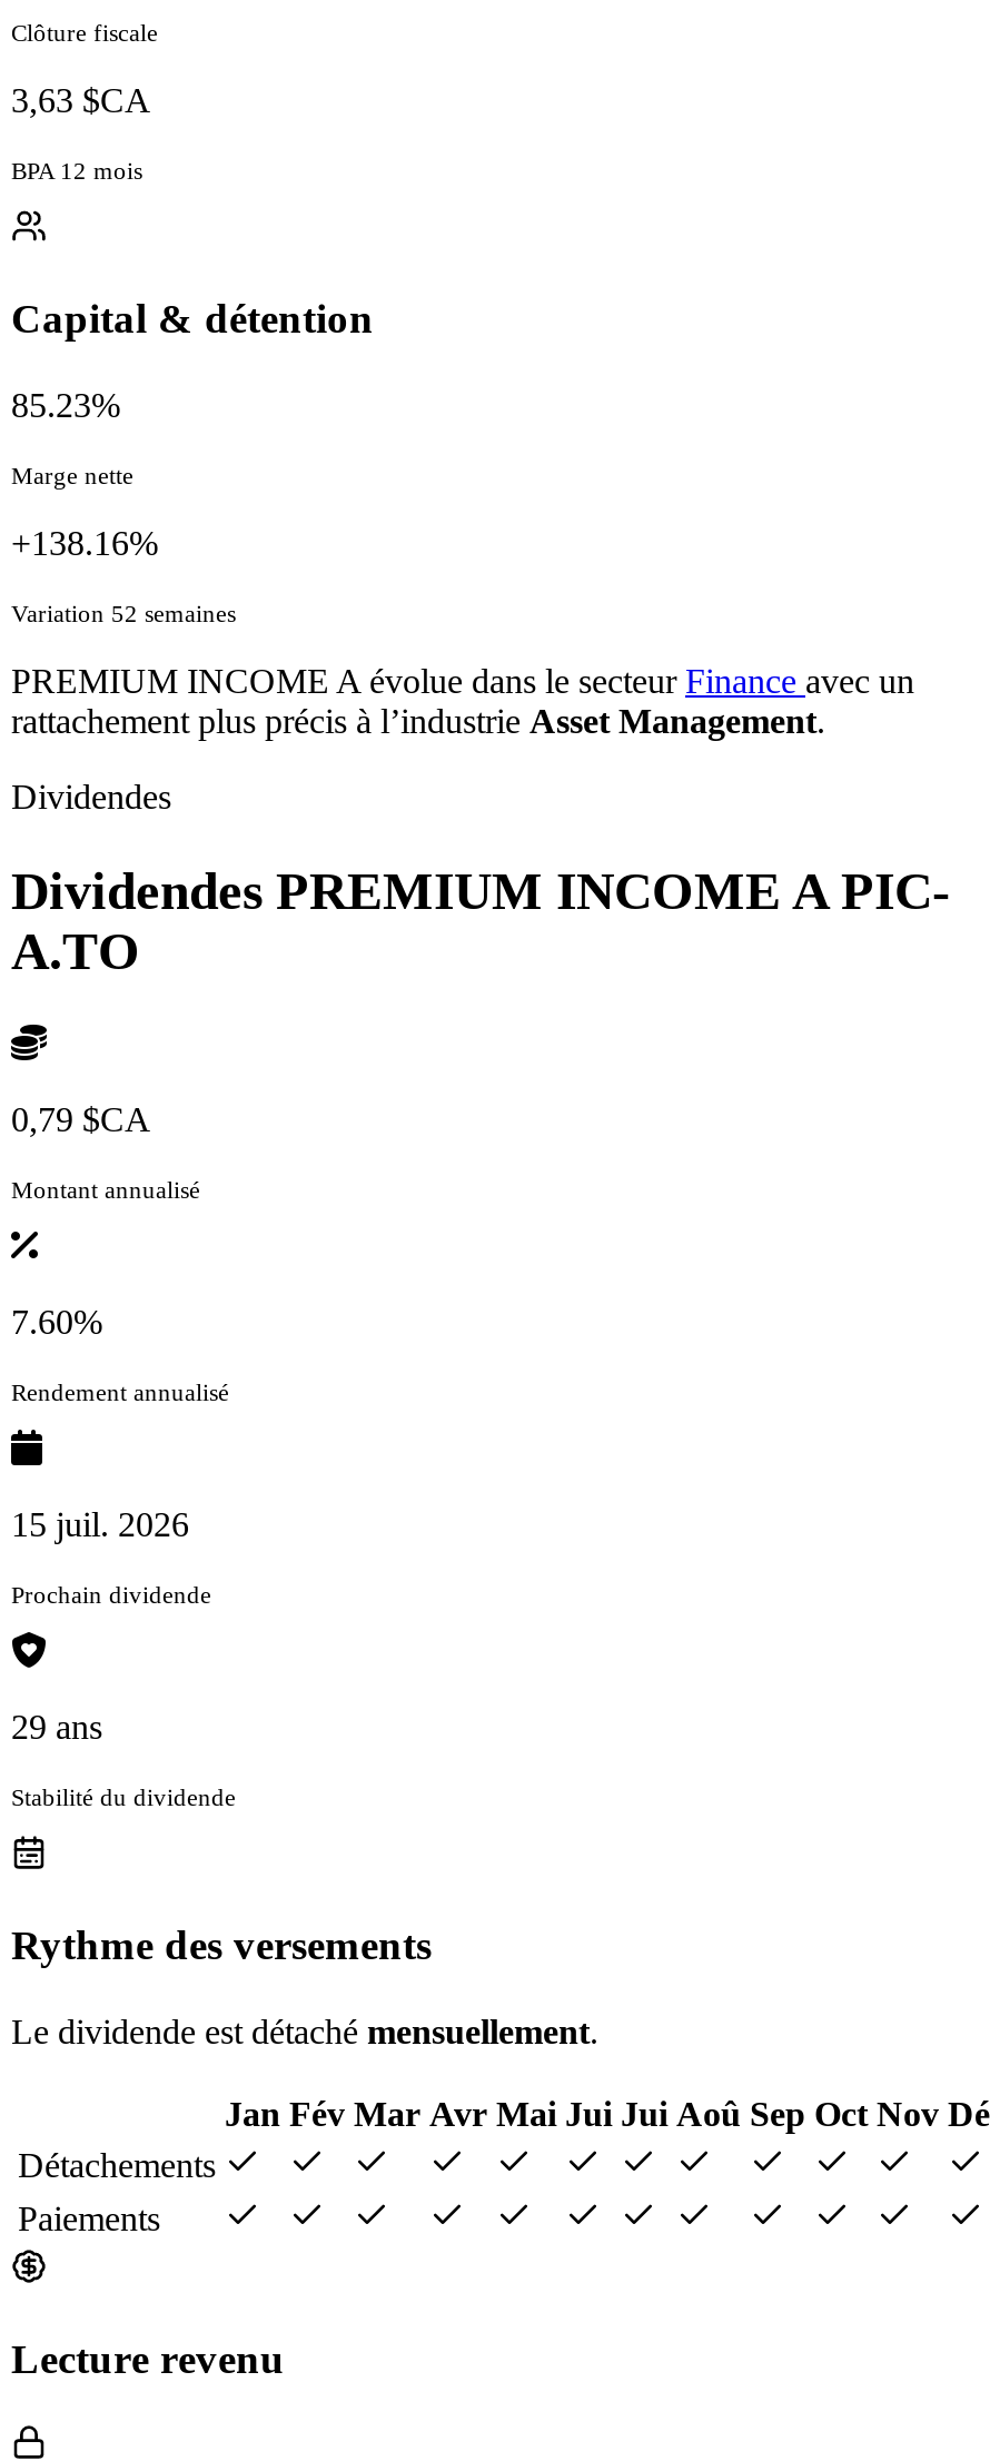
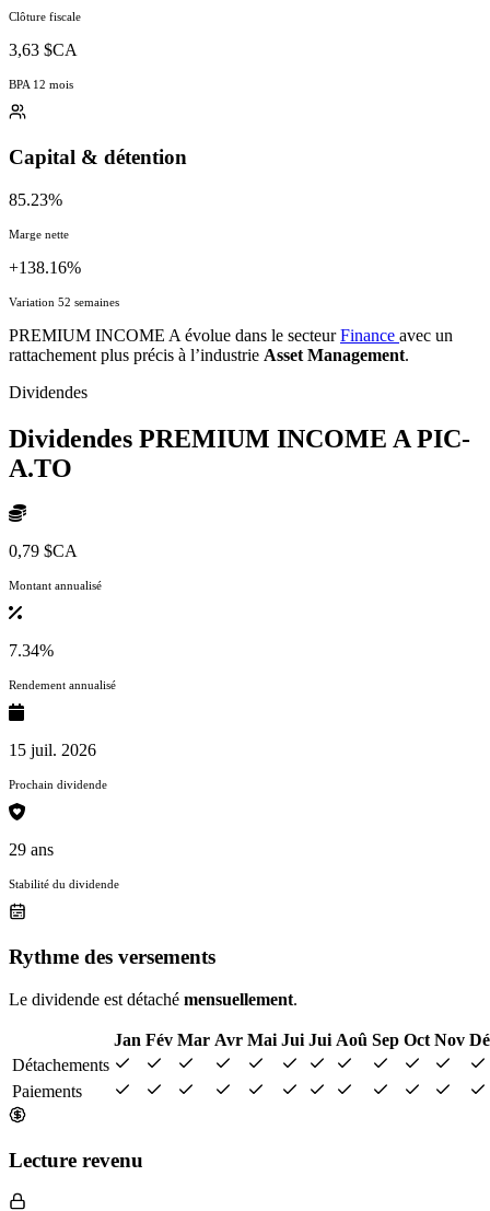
- 7.60%
+ 7.34%
